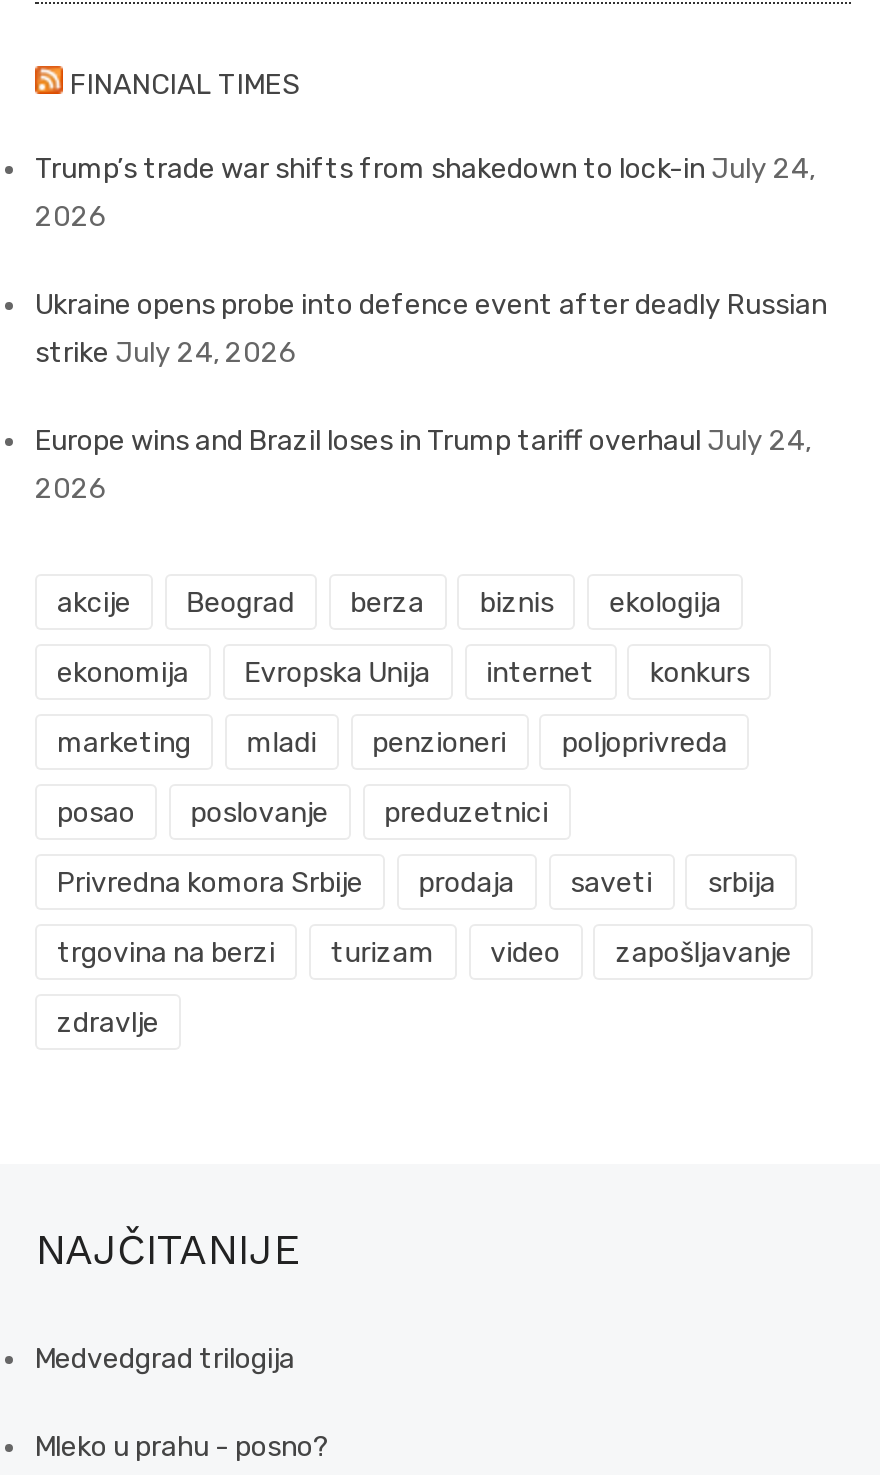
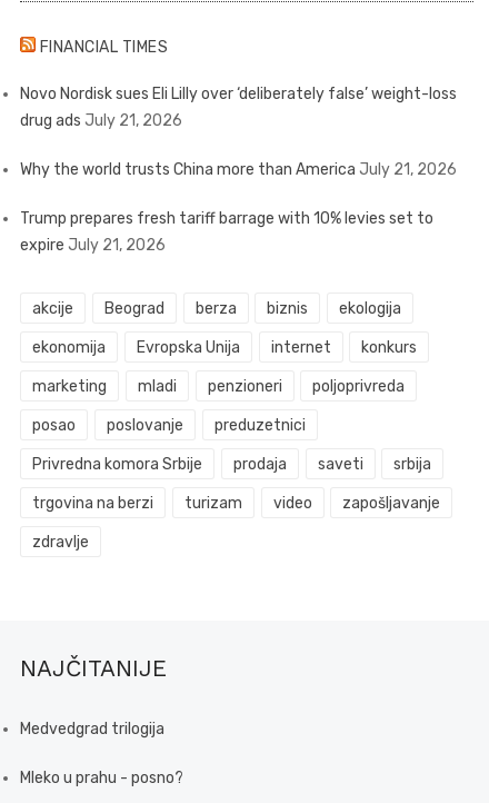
- Trump’s trade war shifts from shakedown to lock-in July 24,
- 2026
+ Novo Nordisk sues Eli Lilly over ‘deliberately false’ weight-loss
+ drug ads July 21, 2026

- Ukraine opens probe into defence event after deadly Russian
- strike July 24, 2026
+ Why the world trusts China more than America July 21, 2026

- Europe wins and Brazil loses in Trump tariff overhaul July 24,
- 2026
+ Trump prepares fresh tariff barrage with 10% levies set to
+ expire July 21, 2026
